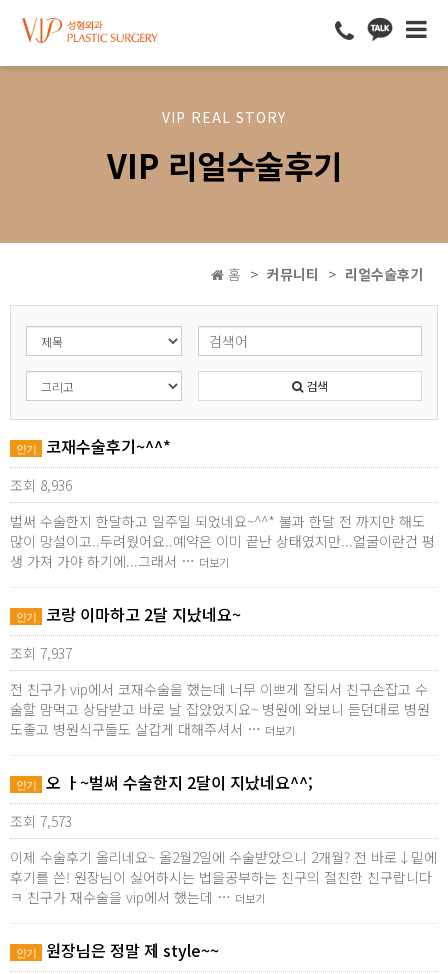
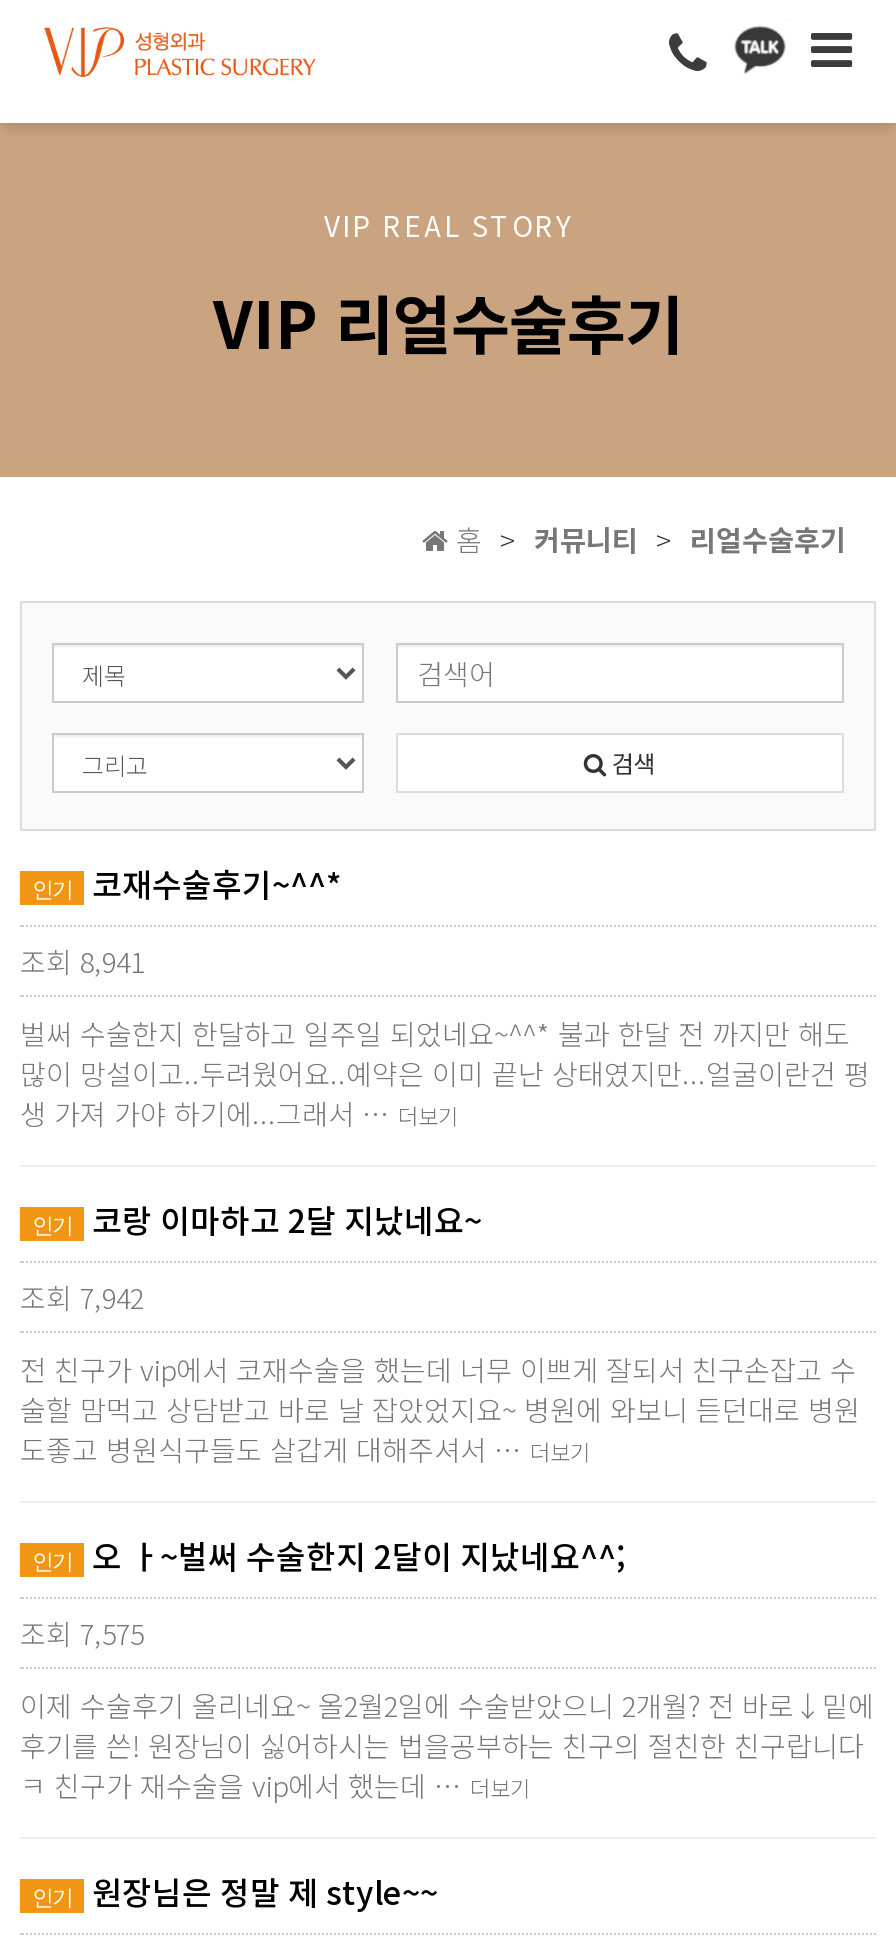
- 조회 8,936
+ 조회 8,941

- 조회 7,937
+ 조회 7,942

- 조회 7,573
+ 조회 7,575
